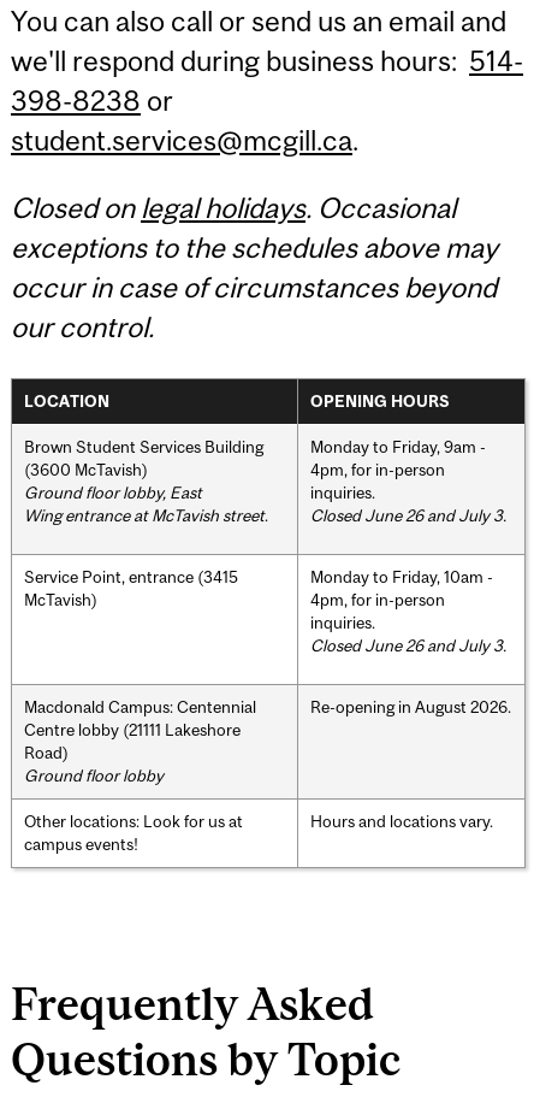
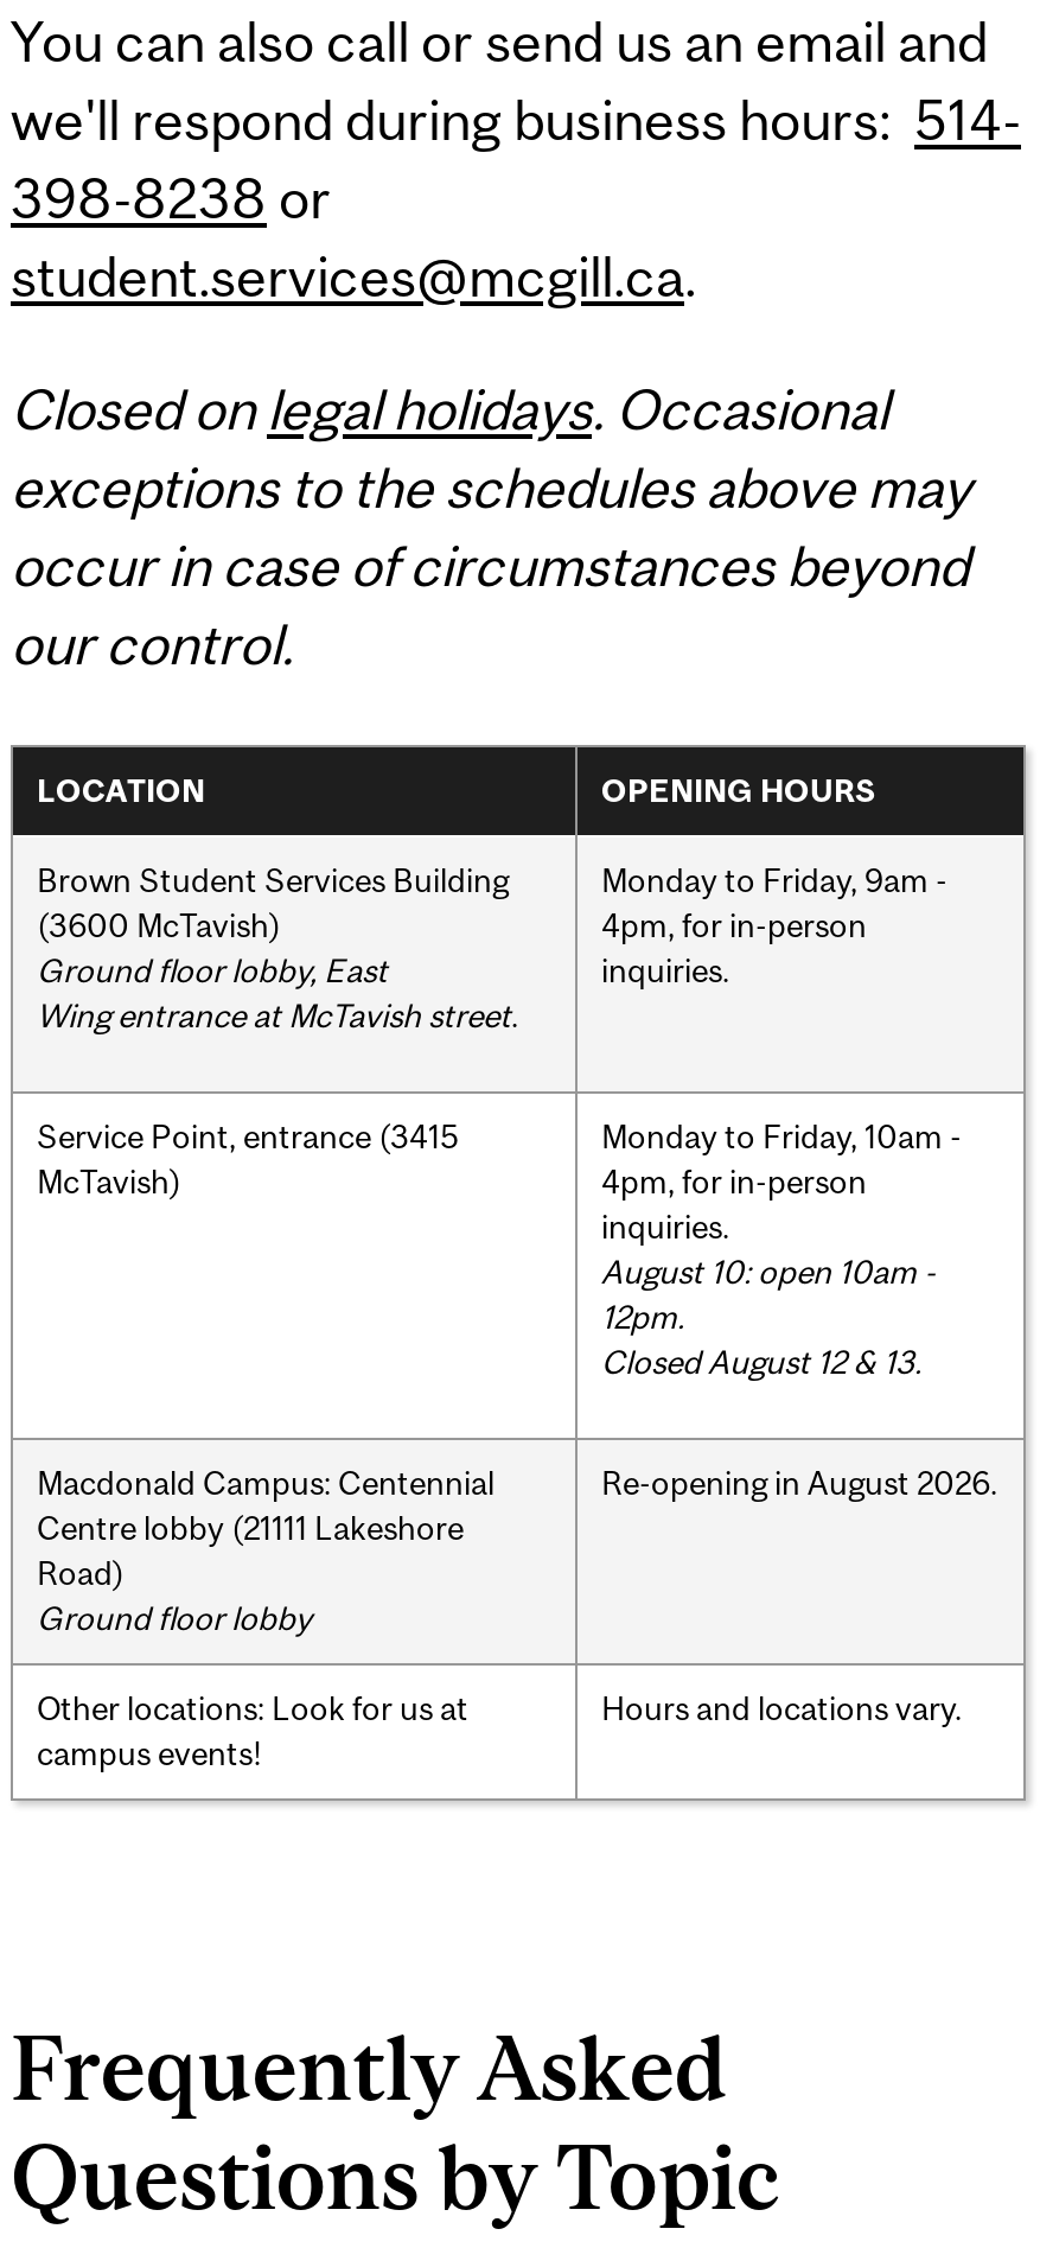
- Closed June 26 and July 3.

- Closed June 26 and July 3.
+ August 10: open 10am -
+ 12pm.
+ Closed August 12 & 13.
